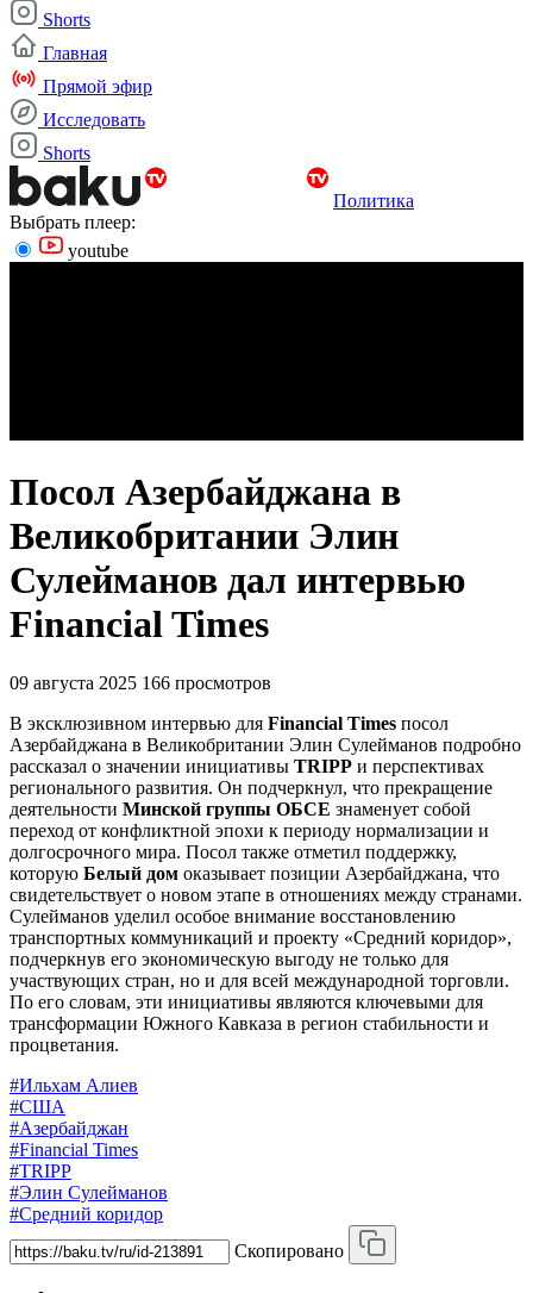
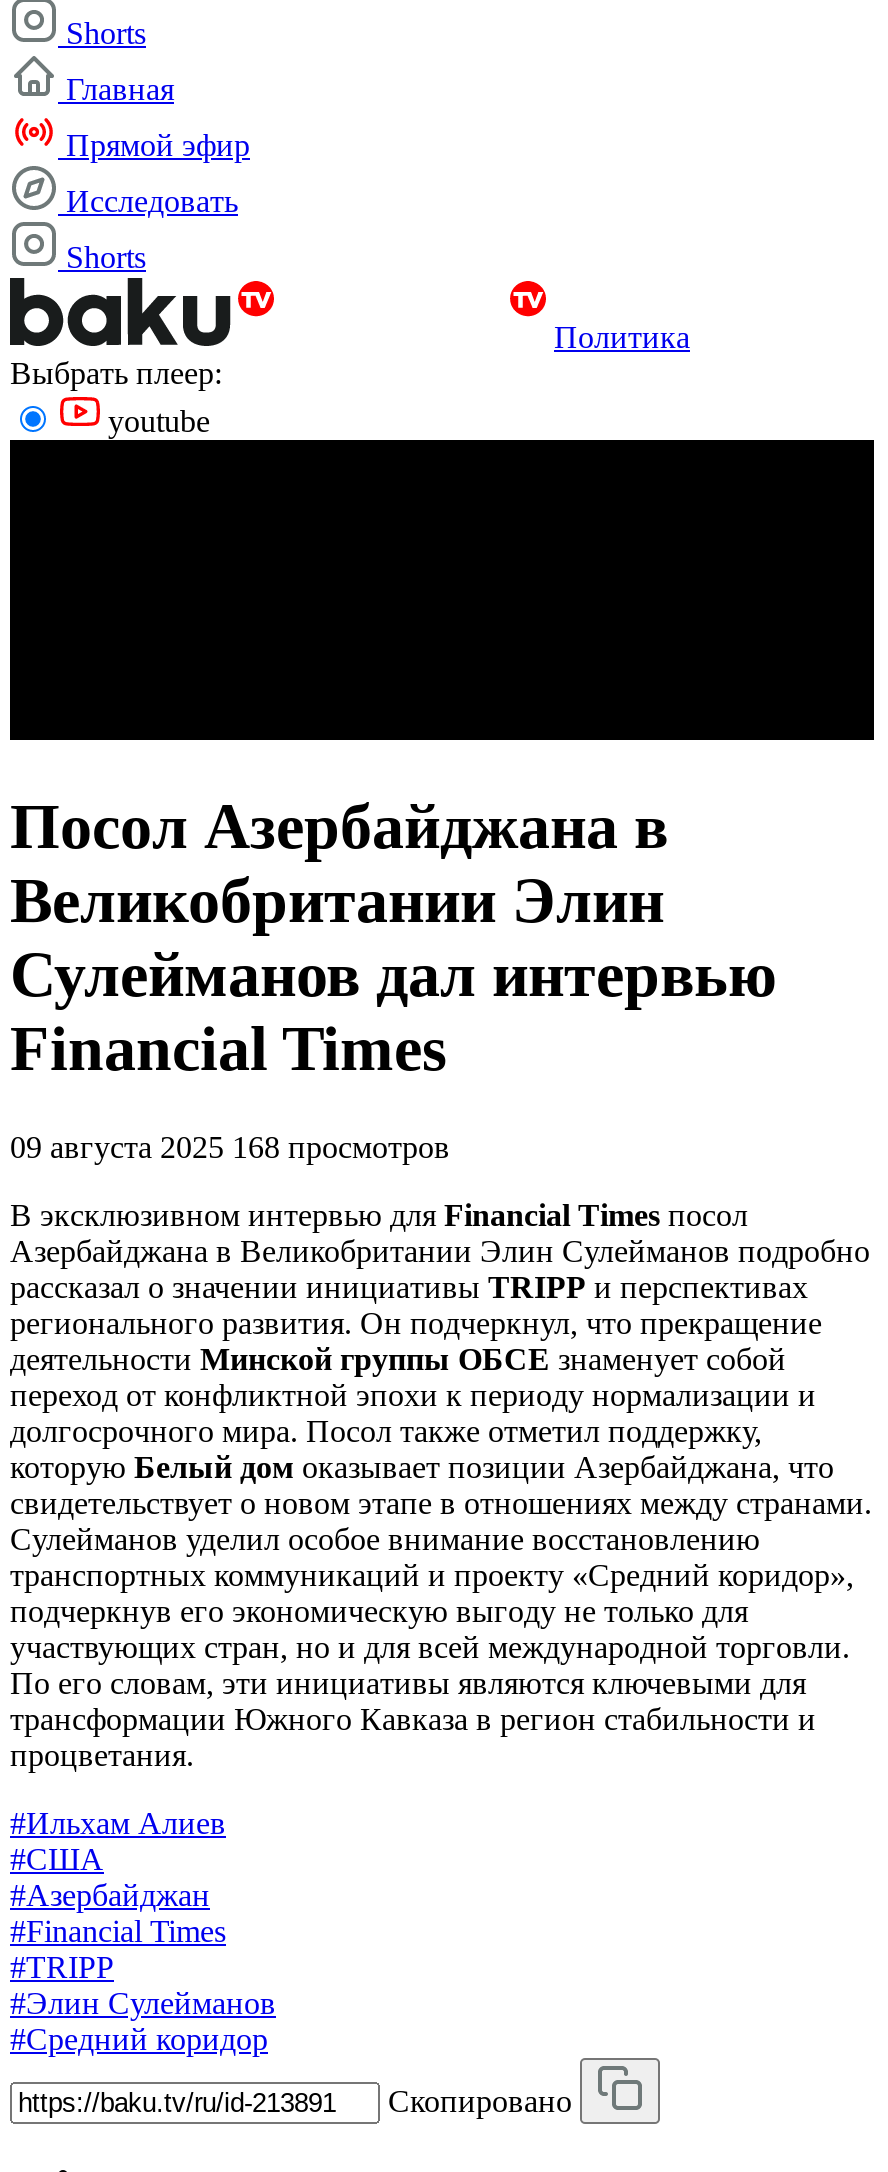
- 09 августа 2025 166 просмотров
+ 09 августа 2025 168 просмотров
